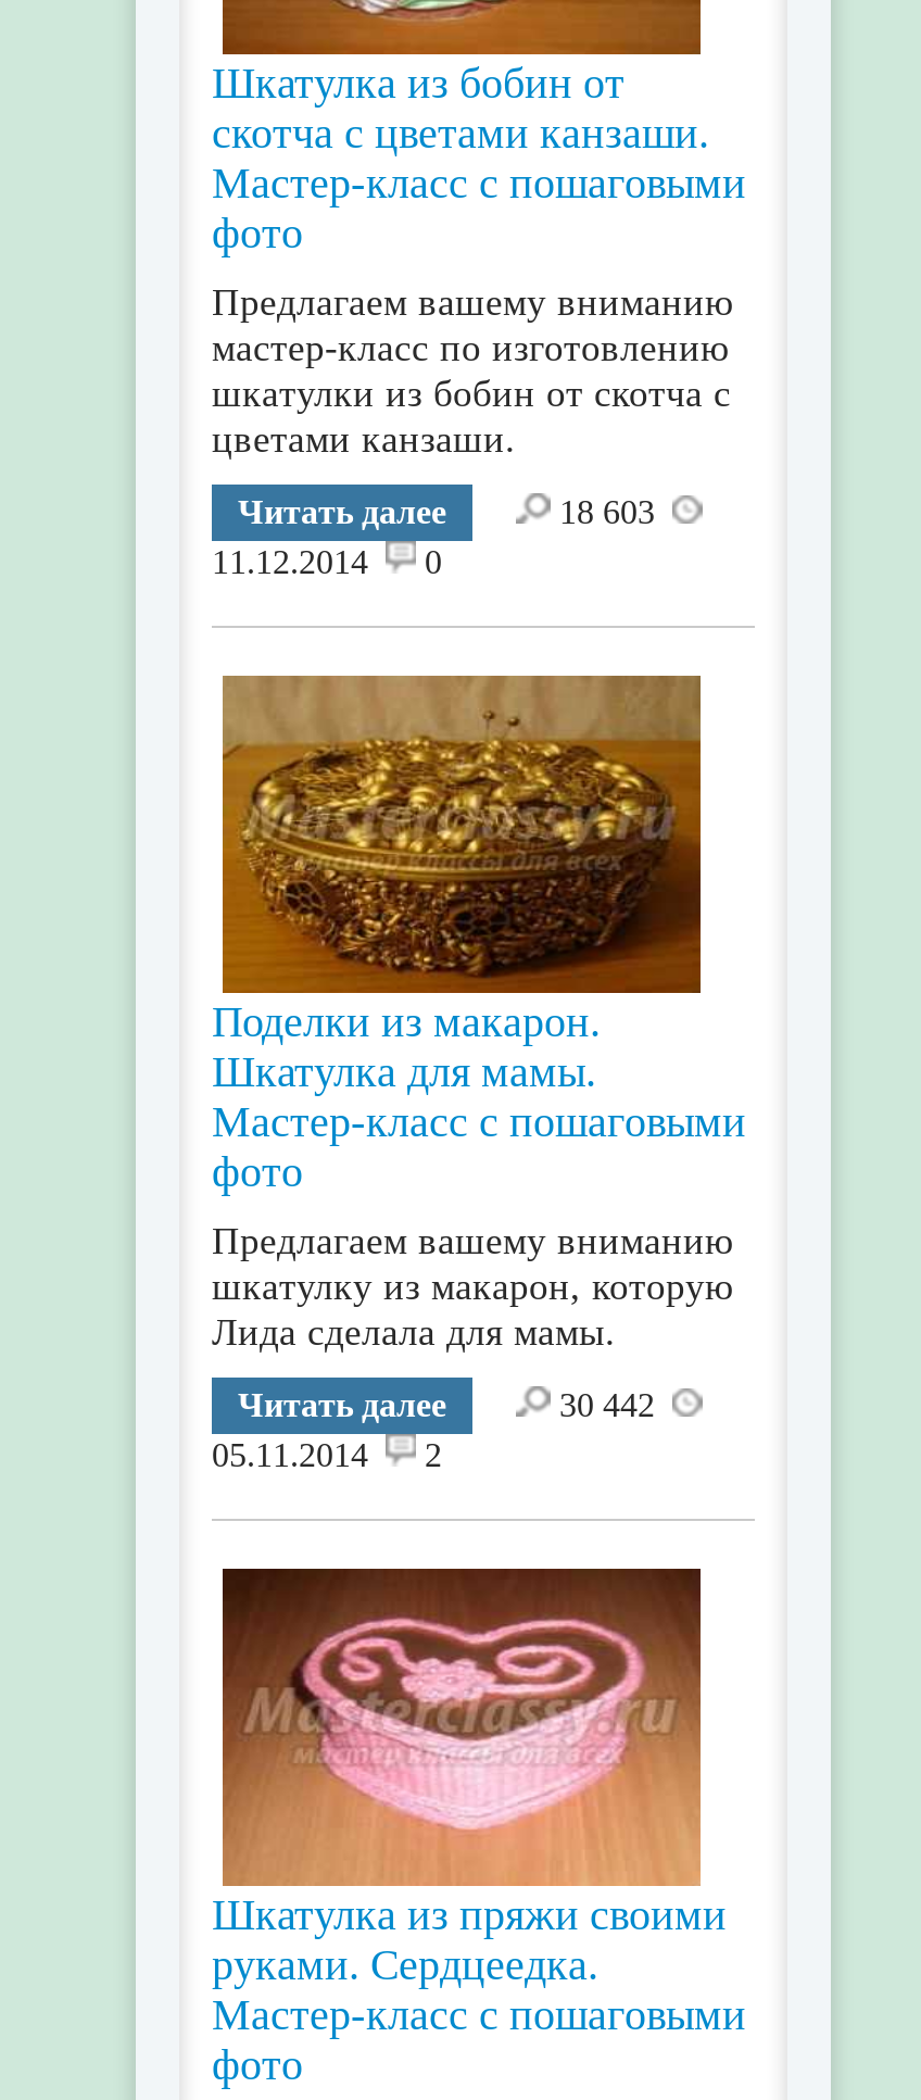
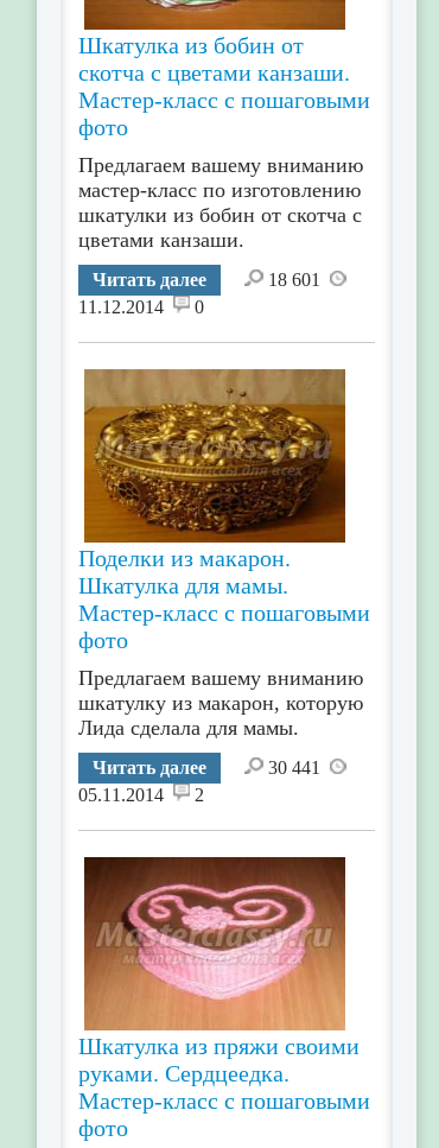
- 18 603
+ 18 601

- 30 442
+ 30 441
